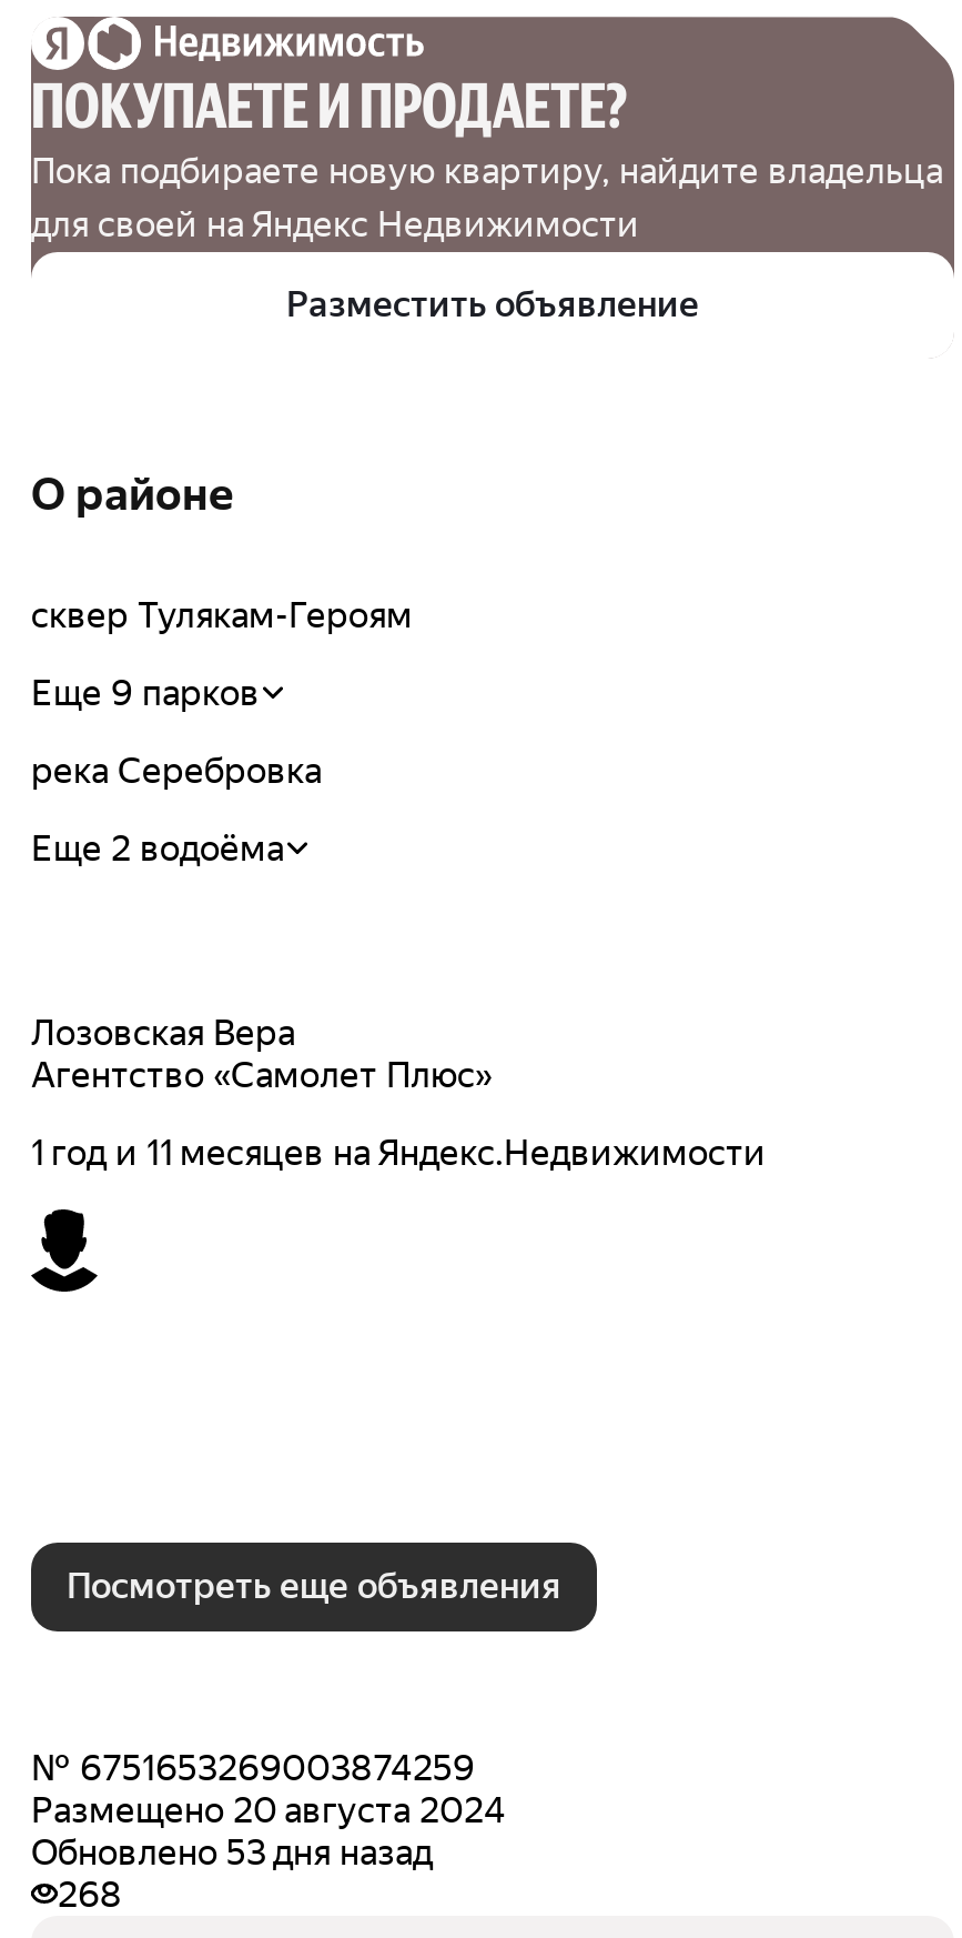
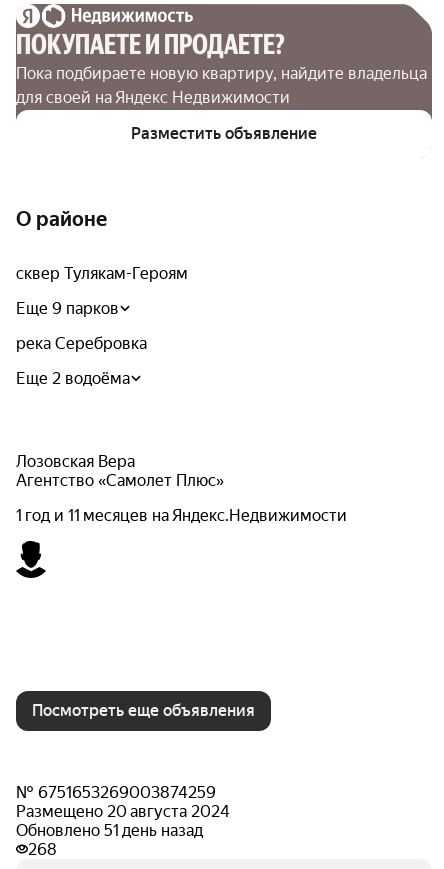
- Обновлено 53 дня назад
+ Обновлено 51 день назад
